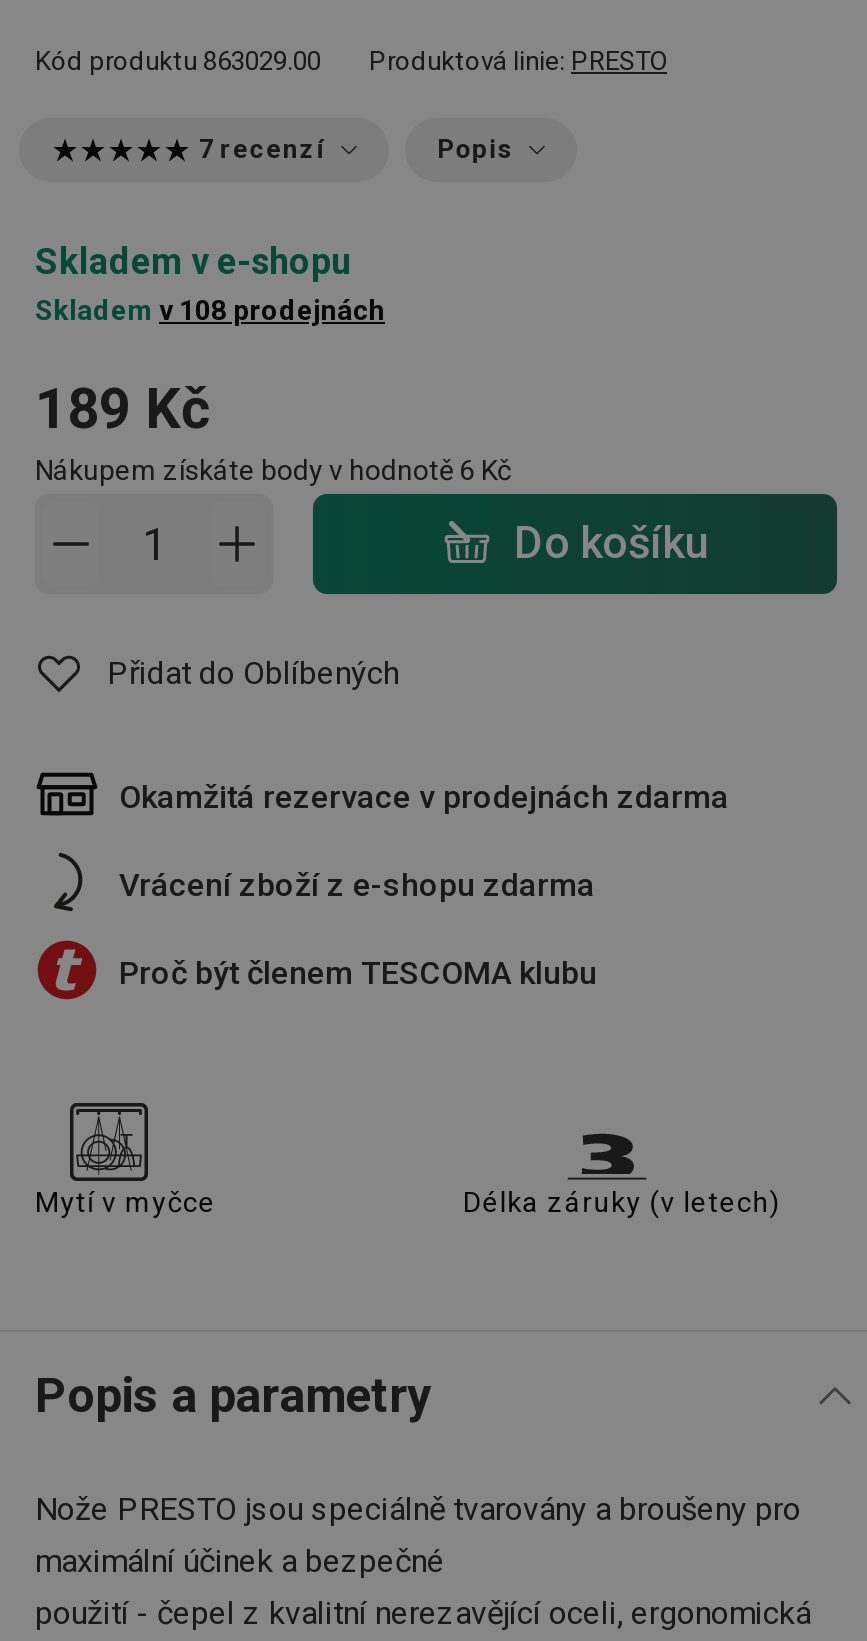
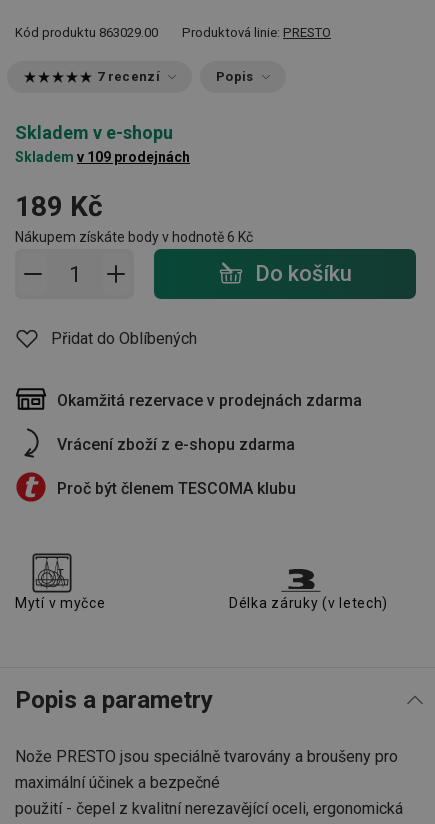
- Skladem v 108 prodejnách
+ Skladem v 109 prodejnách
